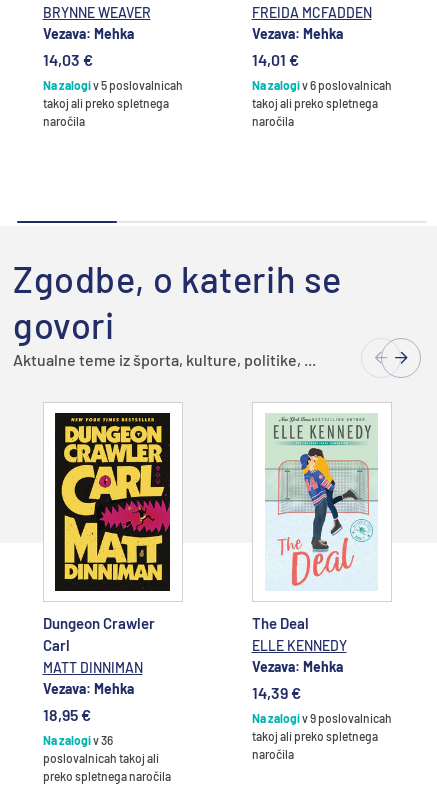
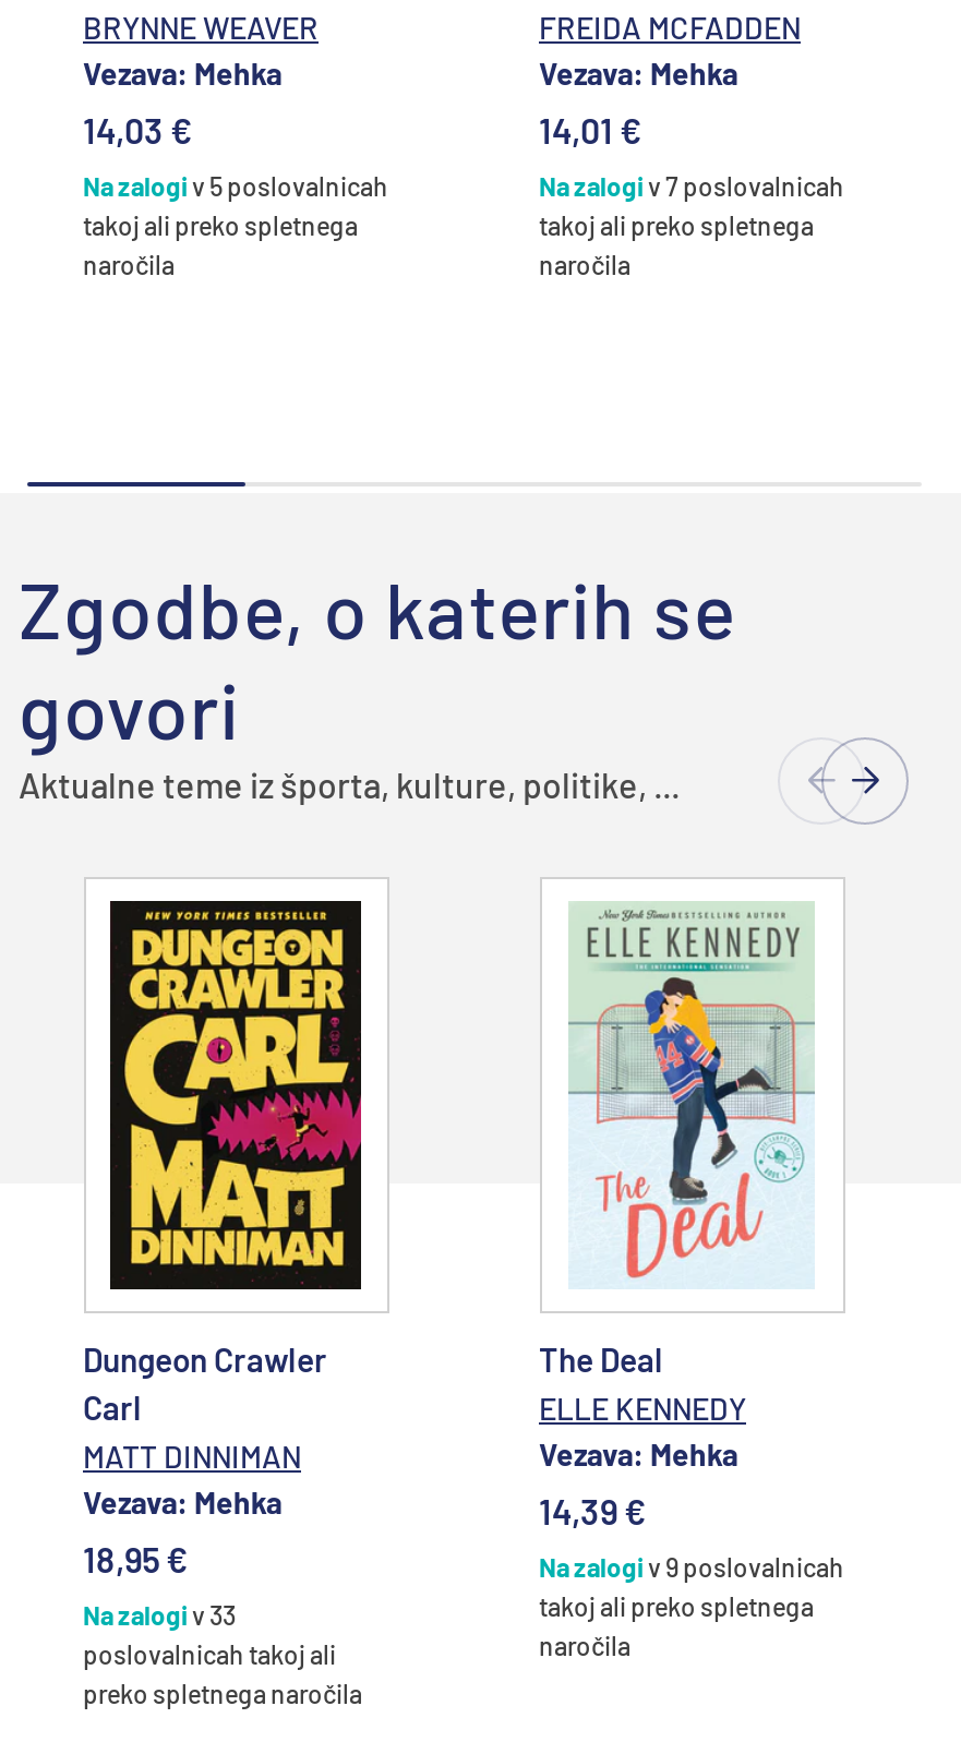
- Na zalogi v 6 poslovalnicah
+ Na zalogi v 7 poslovalnicah

- Na zalogi v 36
+ Na zalogi v 33
